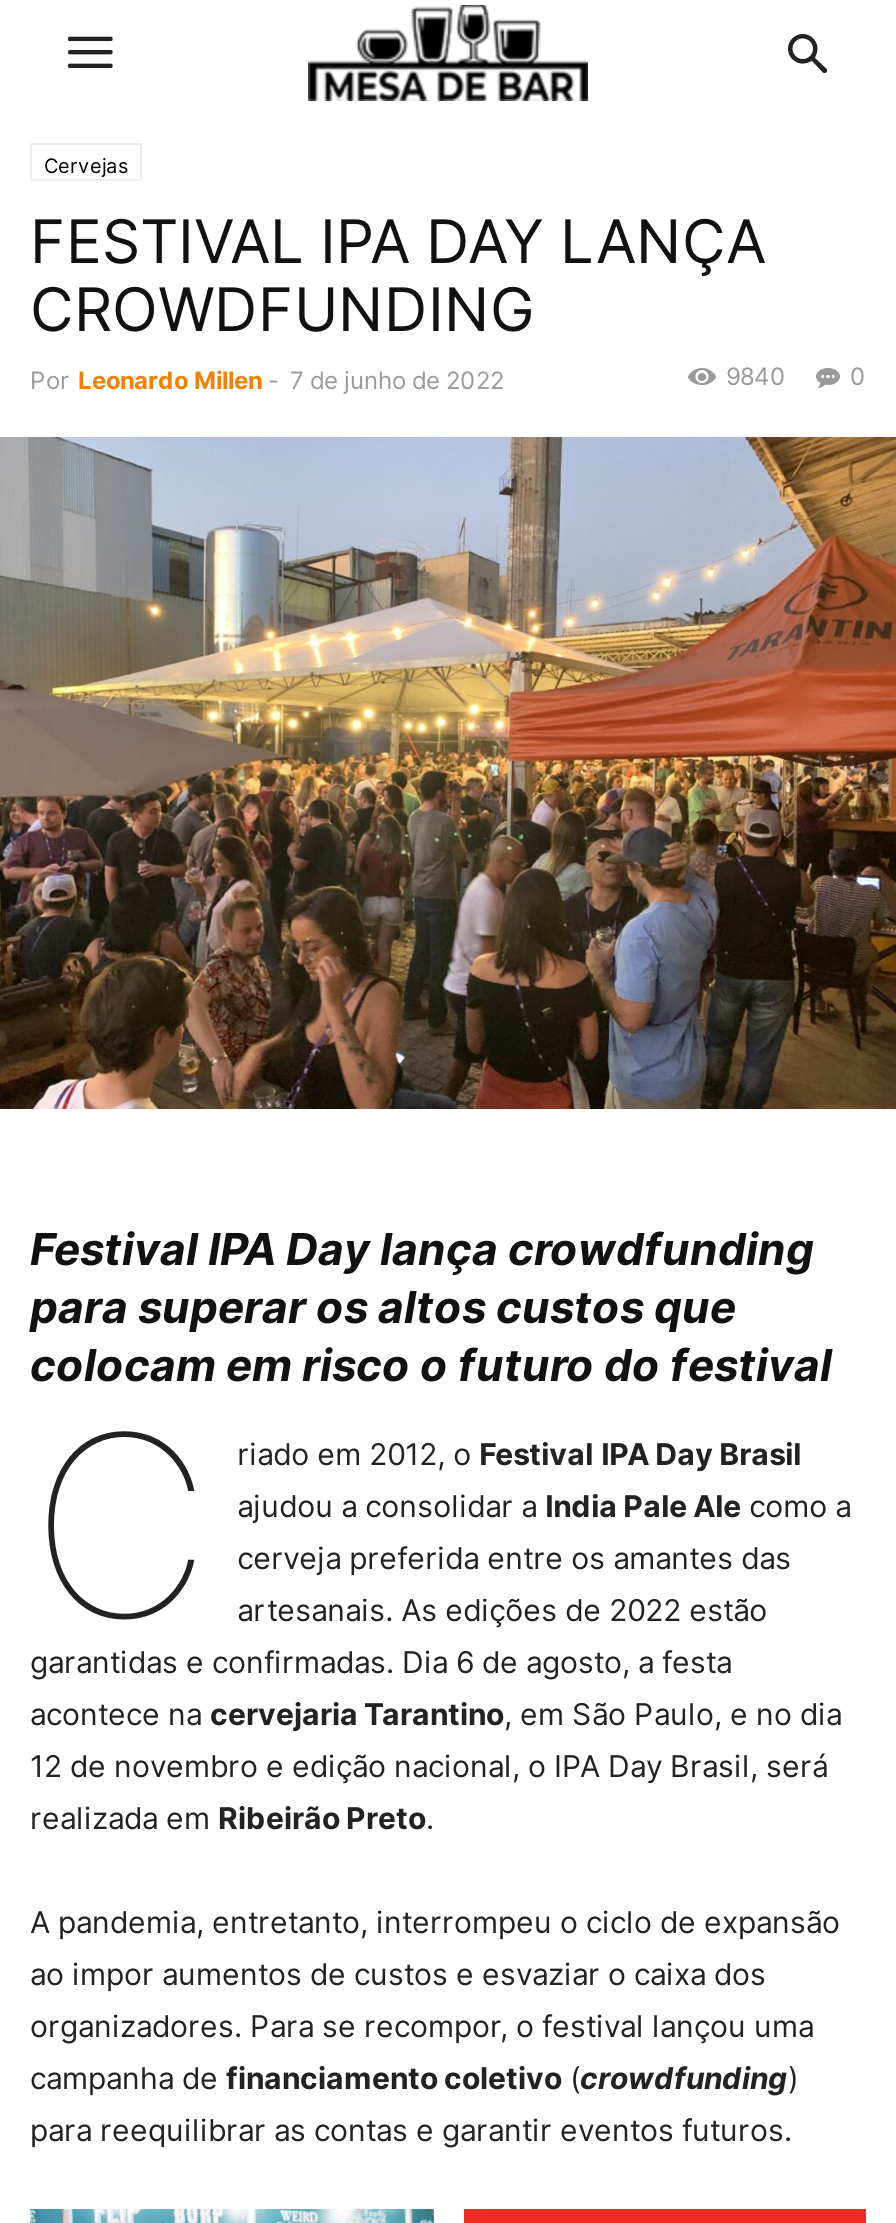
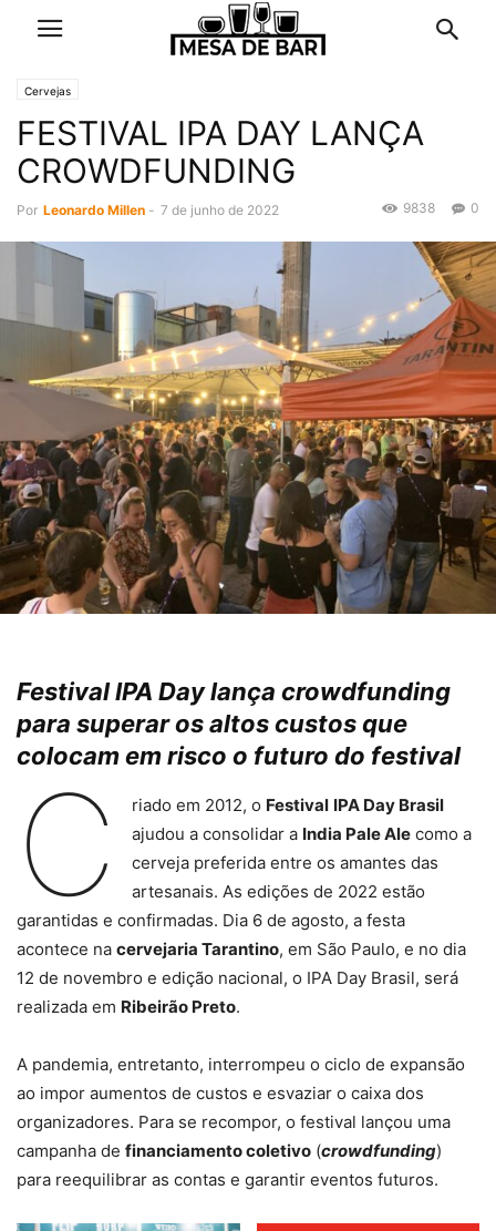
- 9840
+ 9838
